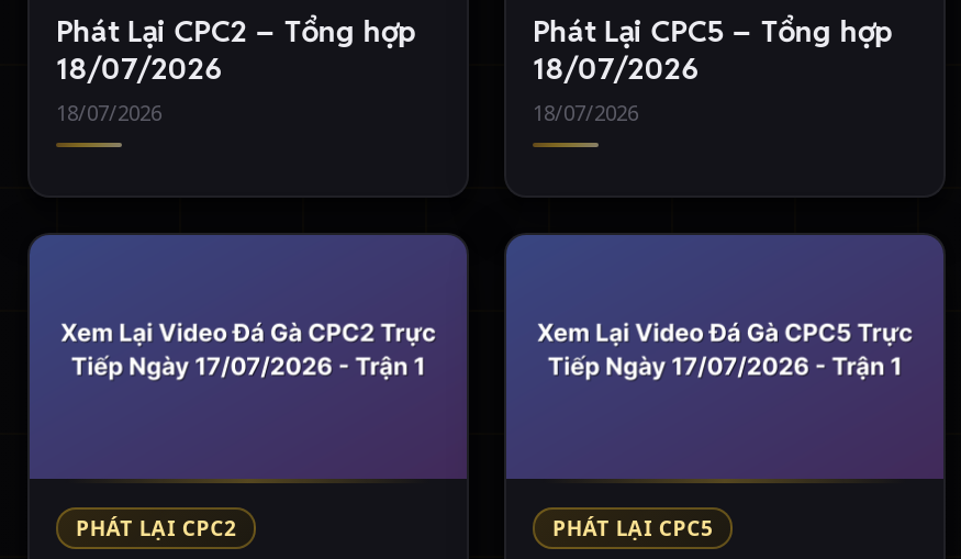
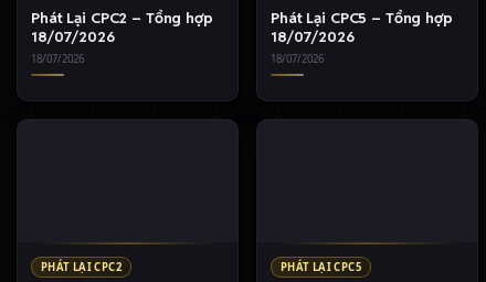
- [image]

- [image]
